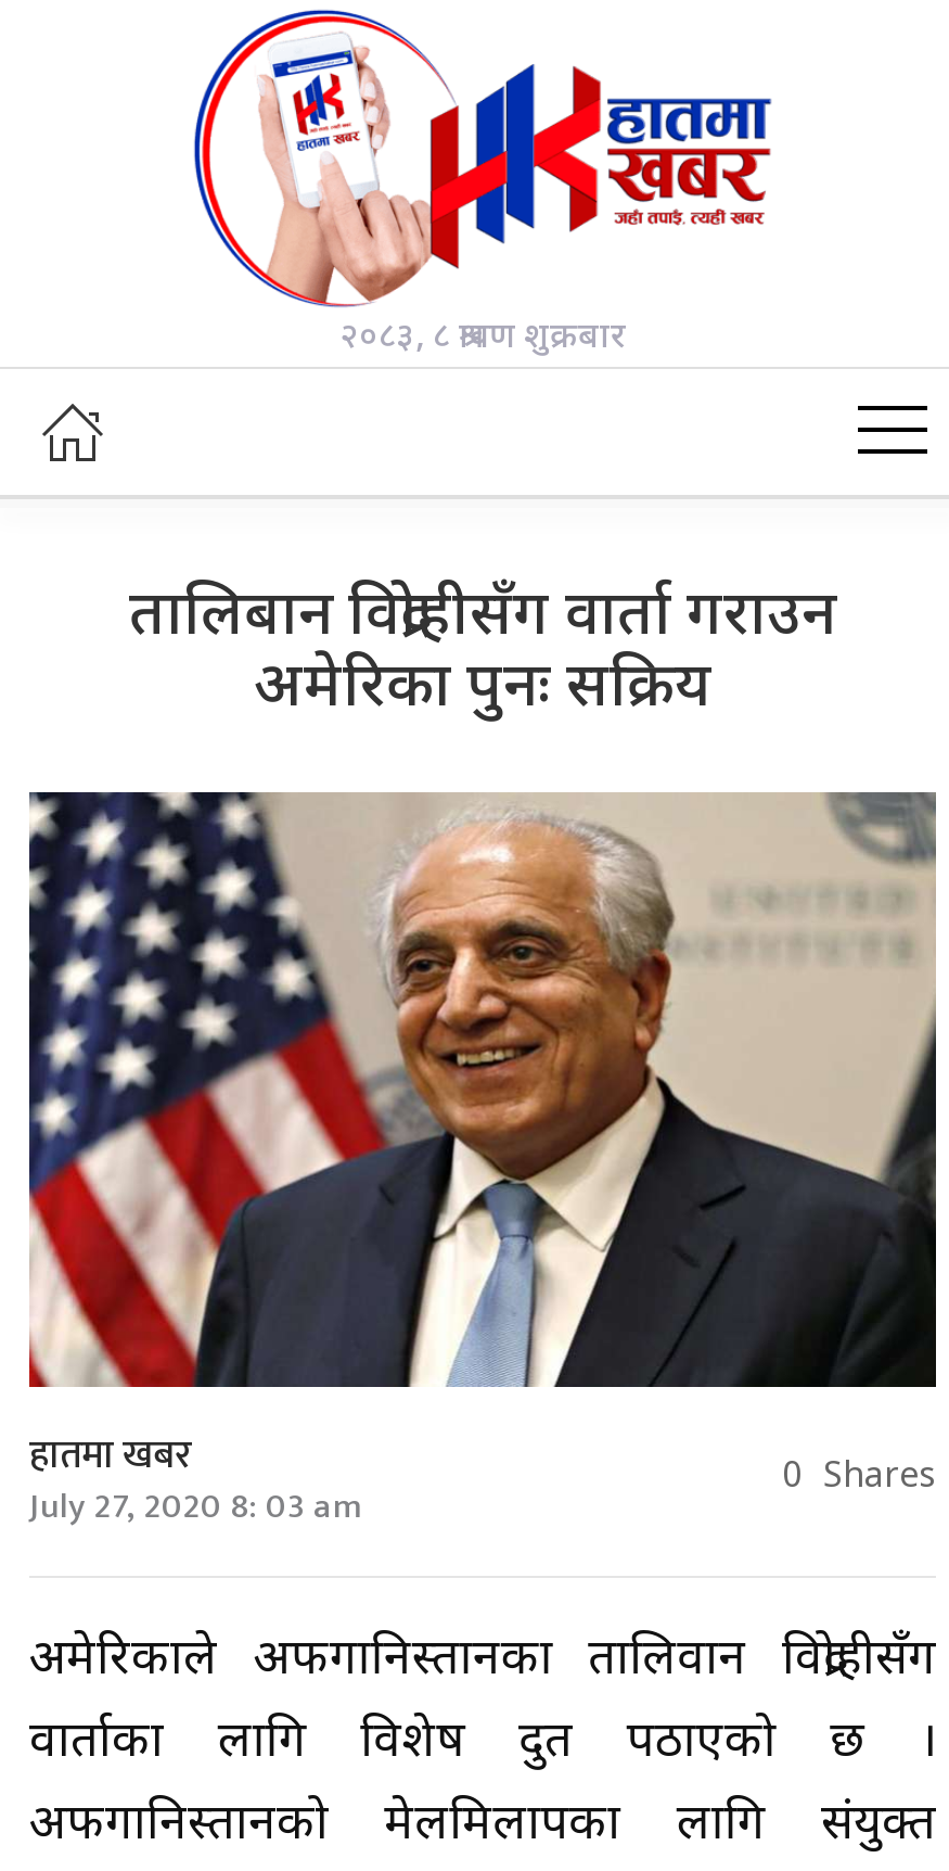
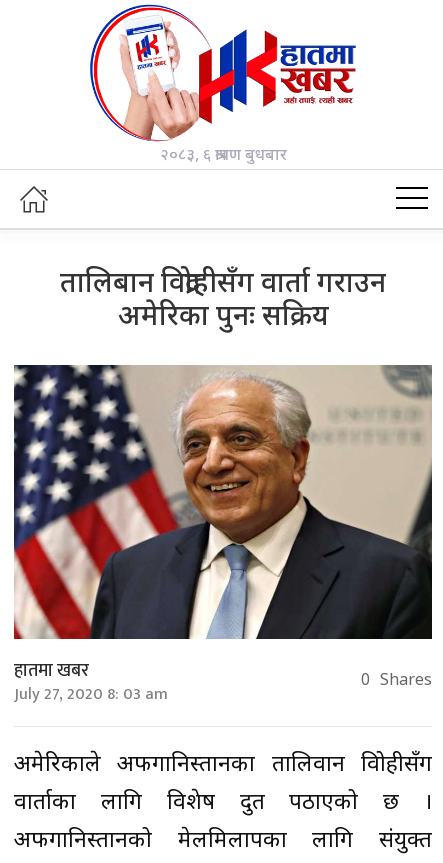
- २०८३, ८ श्रावण शुक्रबार
+ २०८३, ६ श्रावण बुधबार
